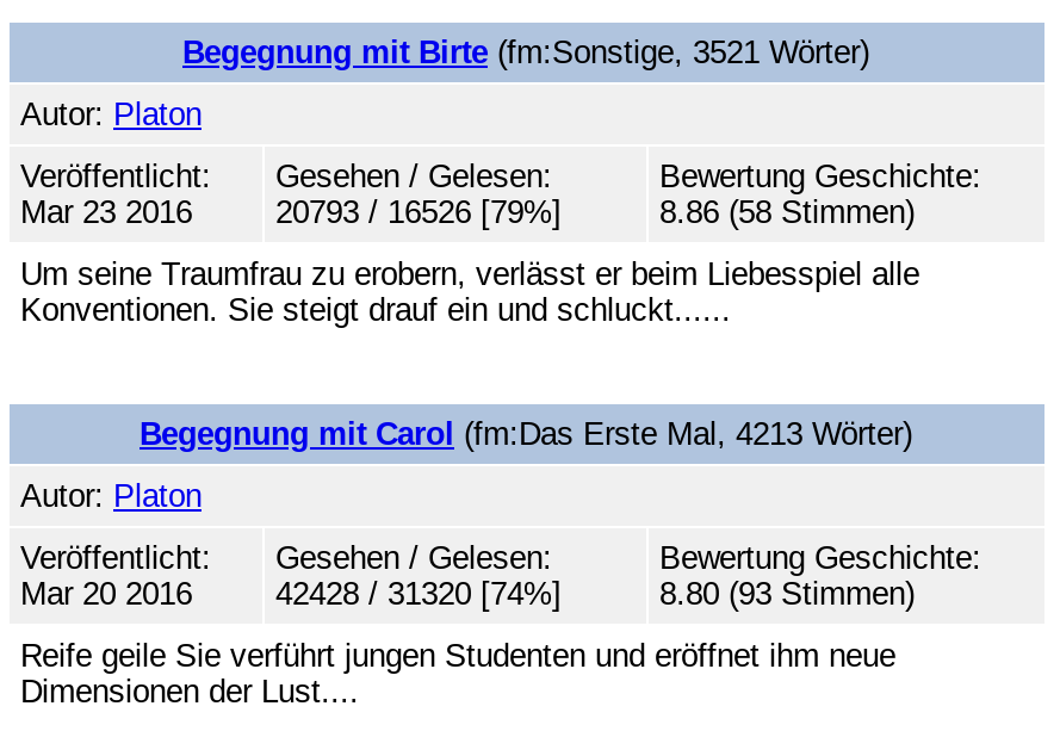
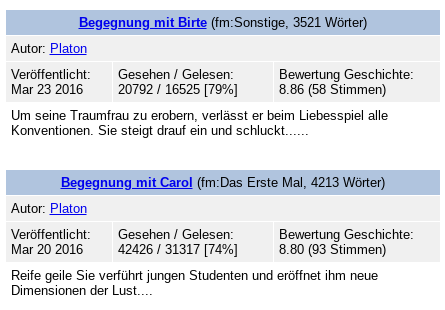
- 20793 / 16526 [79%]
+ 20792 / 16525 [79%]

- 42428 / 31320 [74%]
+ 42426 / 31317 [74%]
